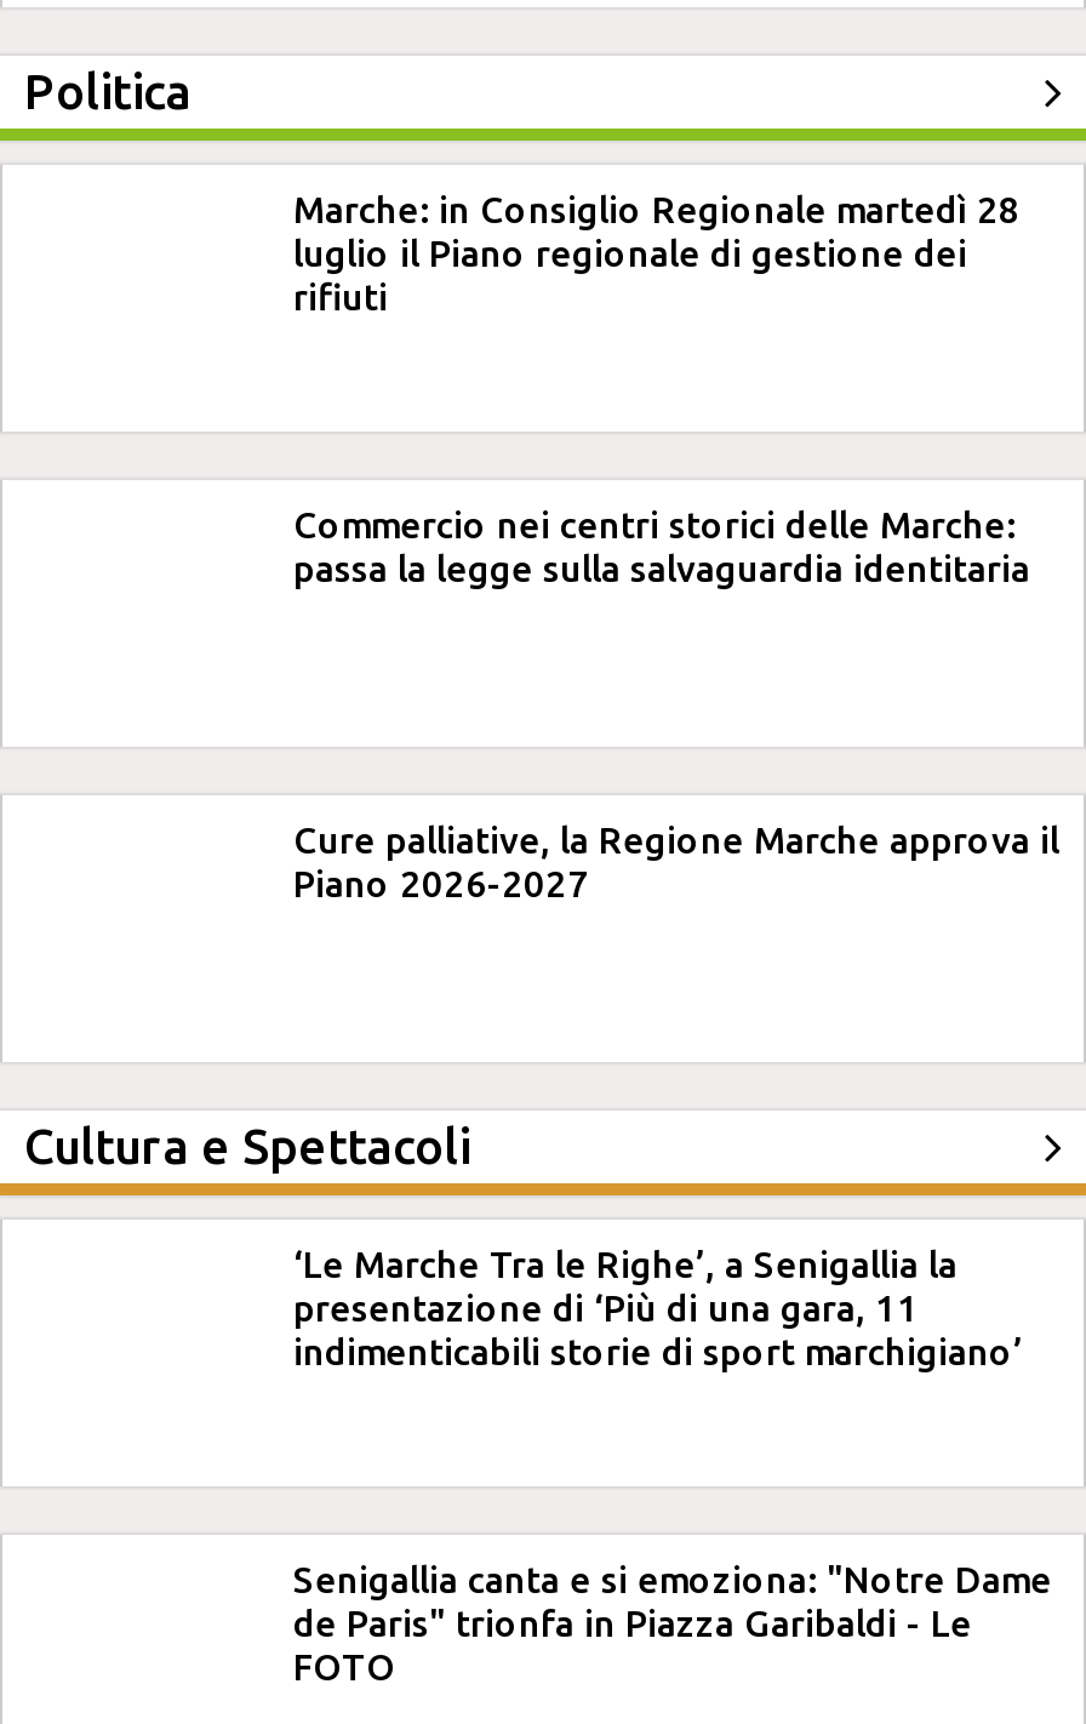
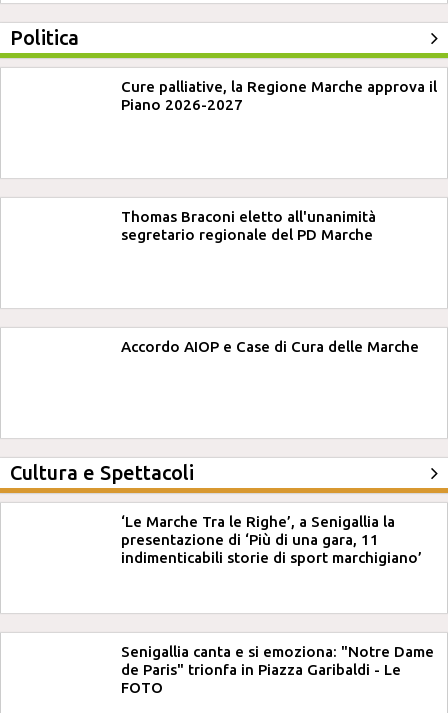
- Marche: in Consiglio Regionale martedì 28
- luglio il Piano regionale di gestione dei
- rifiuti

- Commercio nei centri storici delle Marche:
- passa la legge sulla salvaguardia identitaria

moved up: Cure palliative, la Regione Marche approva il | Piano 2026-2027

+ Thomas Braconi eletto all'unanimità
+ segretario regionale del PD Marche

+ Accordo AIOP e Case di Cura delle Marche
